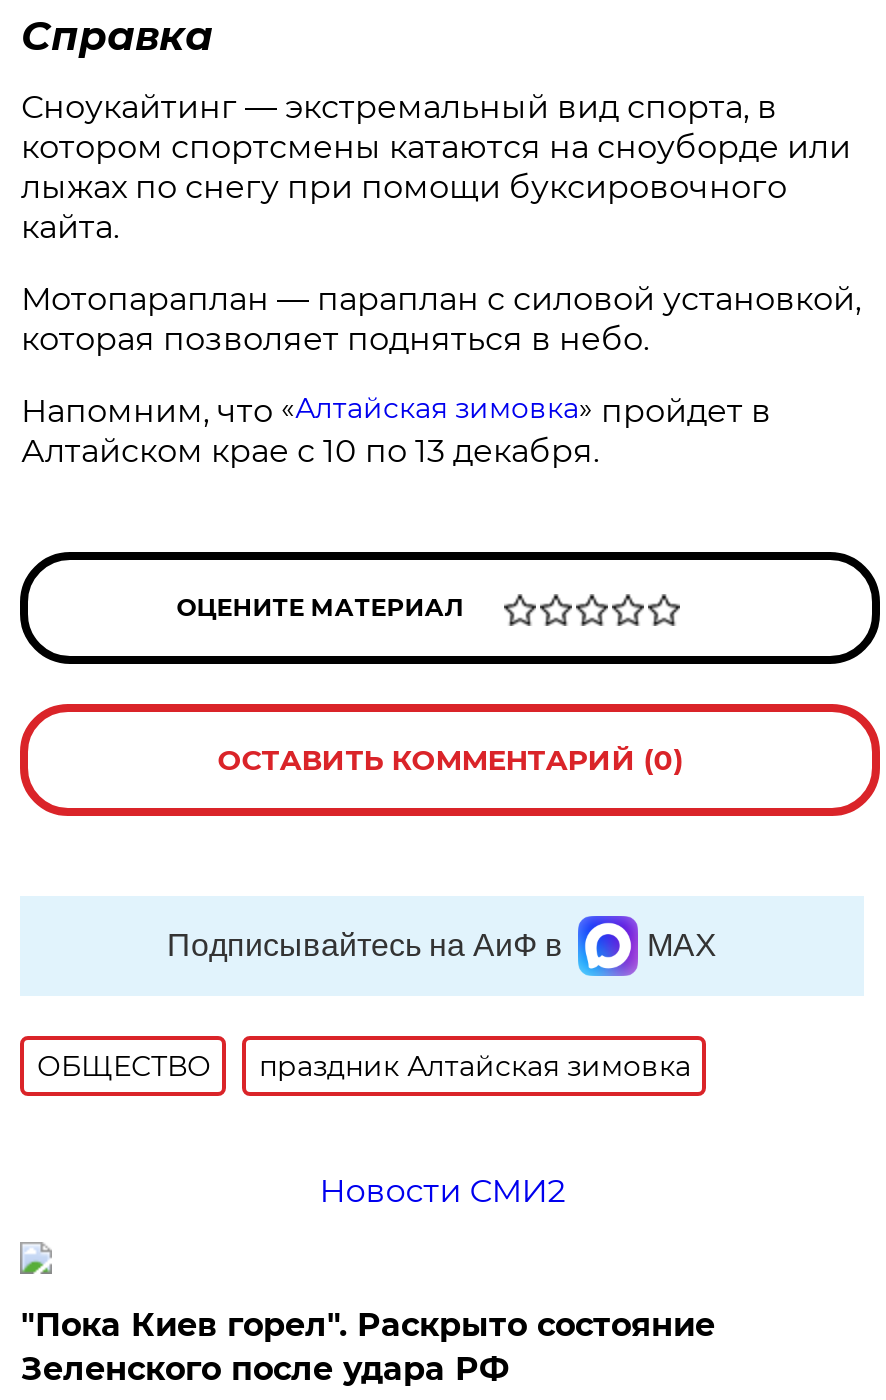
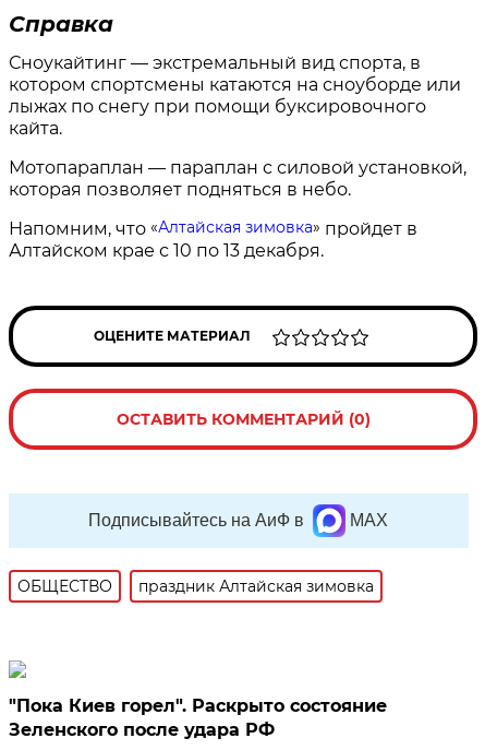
- Новости СМИ2
